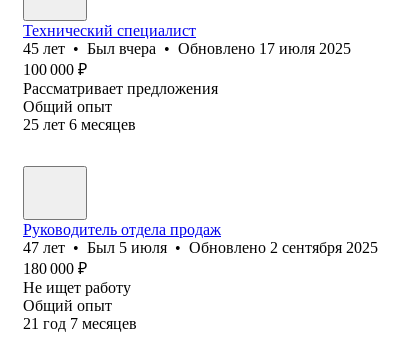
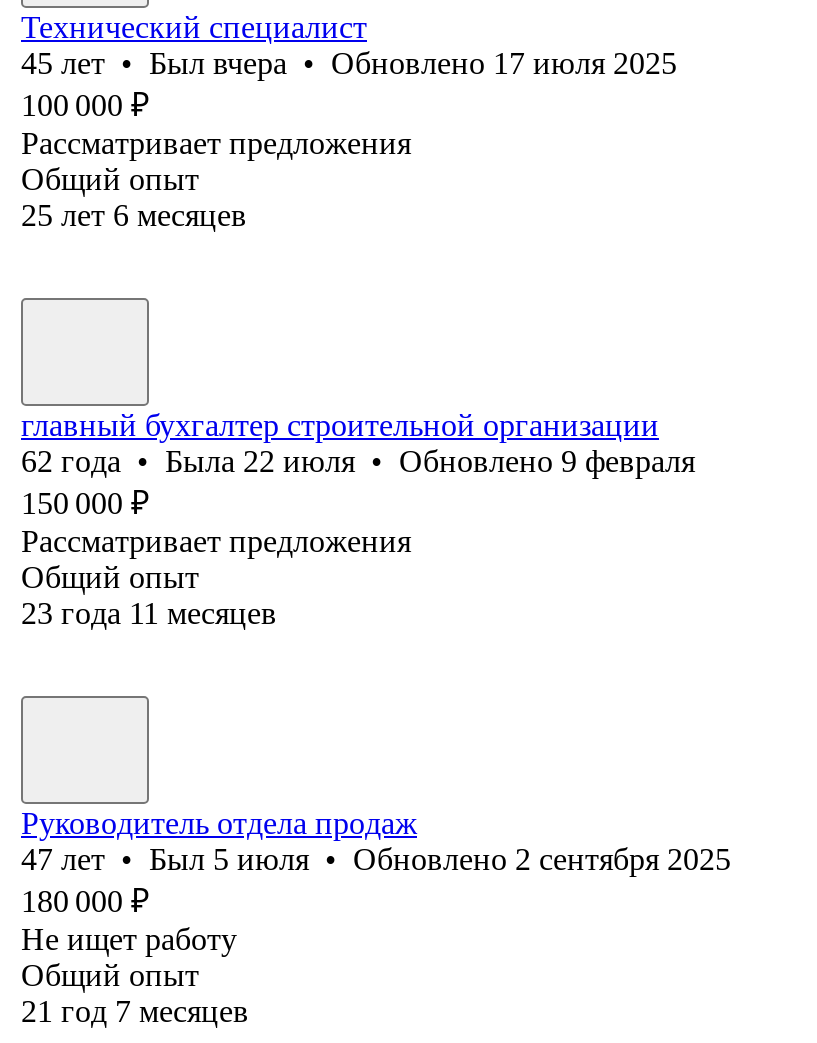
+ главный бухгалтер строительной организации
+ 62 года • Была 22 июля • Обновлено 9 февраля
+ 150 000 ₽
+ Рассматривает предложения
+ Общий опыт
+ 23 года 11 месяцев
